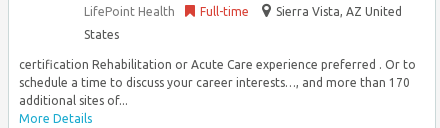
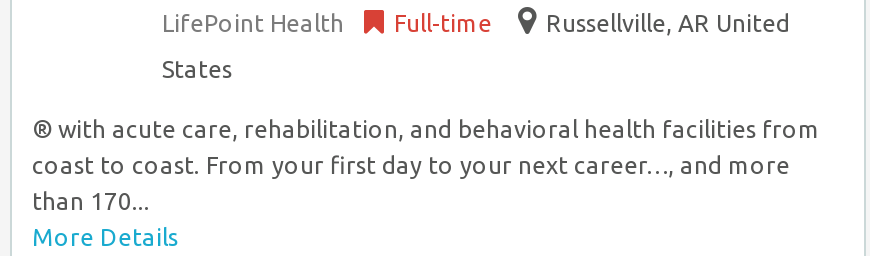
- Sierra Vista, AZ United
+ Russellville, AR United

- certification Rehabilitation or Acute Care experience preferred . Or to
- schedule a time to discuss your career interests…, and more than 170
- additional sites of...
+ ® with acute care, rehabilitation, and behavioral health facilities from
+ coast to coast. From your first day to your next career…, and more
+ than 170...
